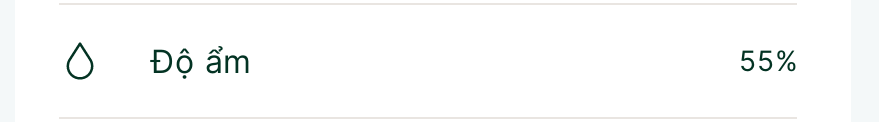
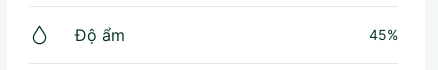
- 55%
+ 45%
